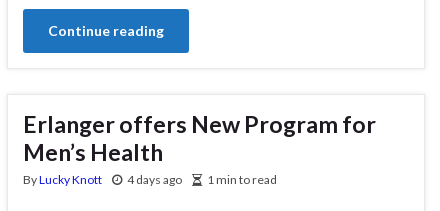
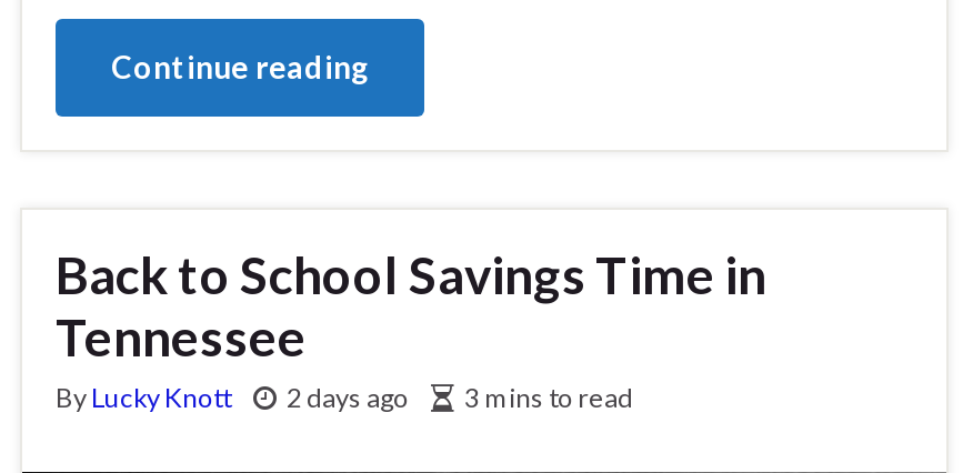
- Erlanger offers New Program for
- Men’s Health
+ Back to School Savings Time in
+ Tennessee

- 4 days ago
- 1 min to read
+ 2 days ago
+ 3 mins to read
